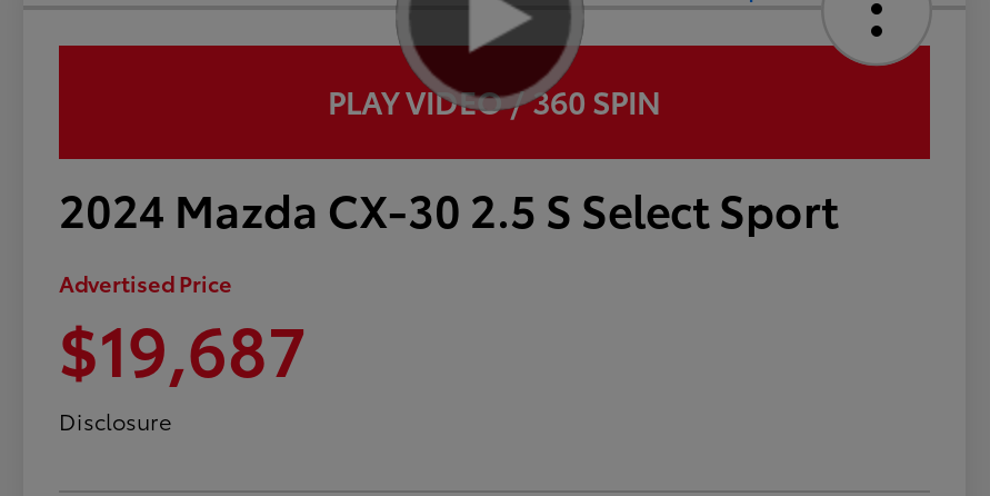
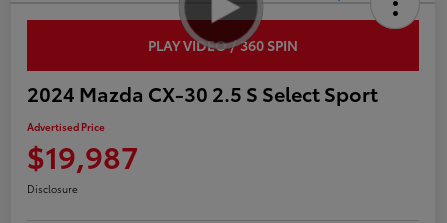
- $19,687
+ $19,987
